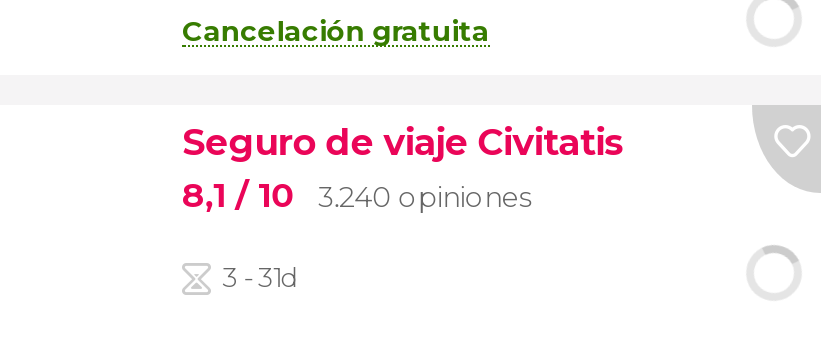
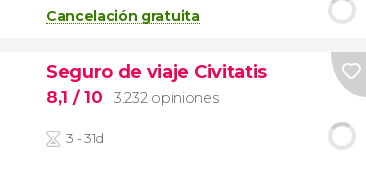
- 8,1 / 10 3.240 opiniones
+ 8,1 / 10 3.232 opiniones
